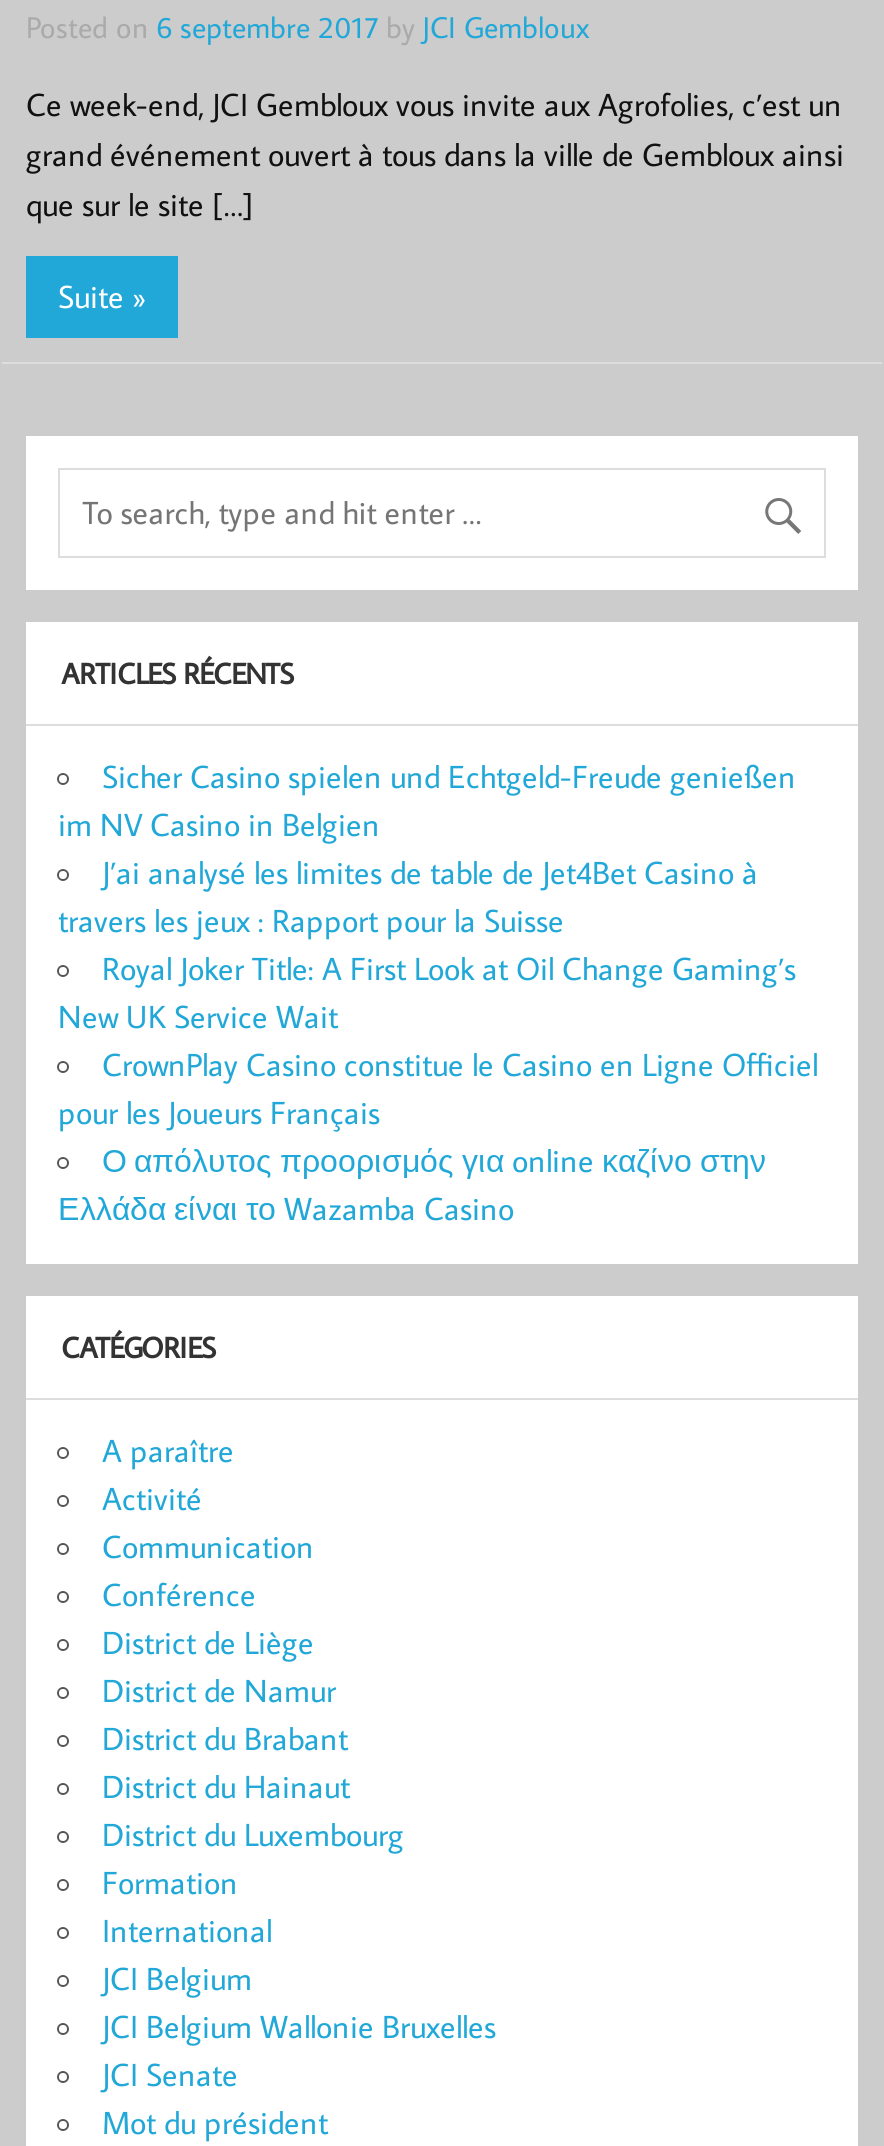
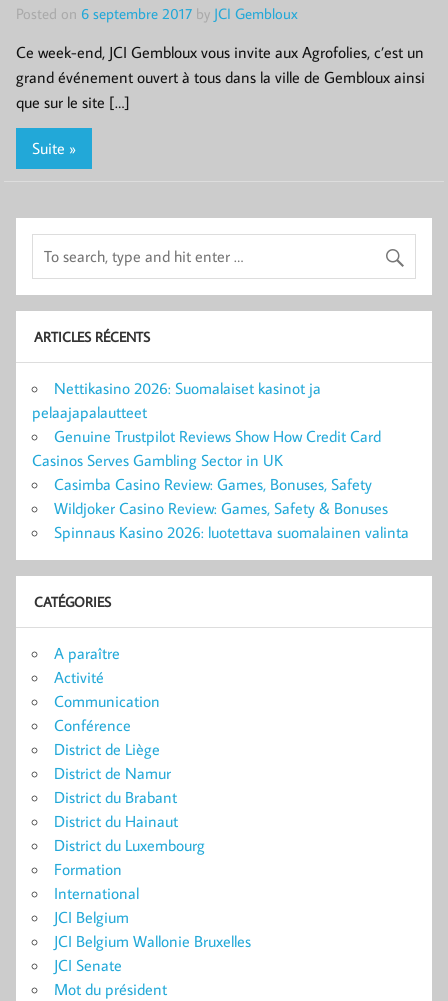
- Sicher Casino spielen und Echtgeld-Freude genießen
- im NV Casino in Belgien
- J’ai analysé les limites de table de Jet4Bet Casino à
- travers les jeux : Rapport pour la Suisse
- Royal Joker Title: A First Look at Oil Change Gaming’s
- New UK Service Wait
- CrownPlay Casino constitue le Casino en Ligne Officiel
- pour les Joueurs Français
- Ο απόλυτος προορισμός για online καζίνο στην
- Ελλάδα είναι το Wazamba Casino
+ Nettikasino 2026: Suomalaiset kasinot ja
+ pelaajapalautteet
+ Genuine Trustpilot Reviews Show How Credit Card
+ Casinos Serves Gambling Sector in UK
+ Casimba Casino Review: Games, Bonuses, Safety
+ Wildjoker Casino Review: Games, Safety & Bonuses
+ Spinnaus Kasino 2026: luotettava suomalainen valinta
